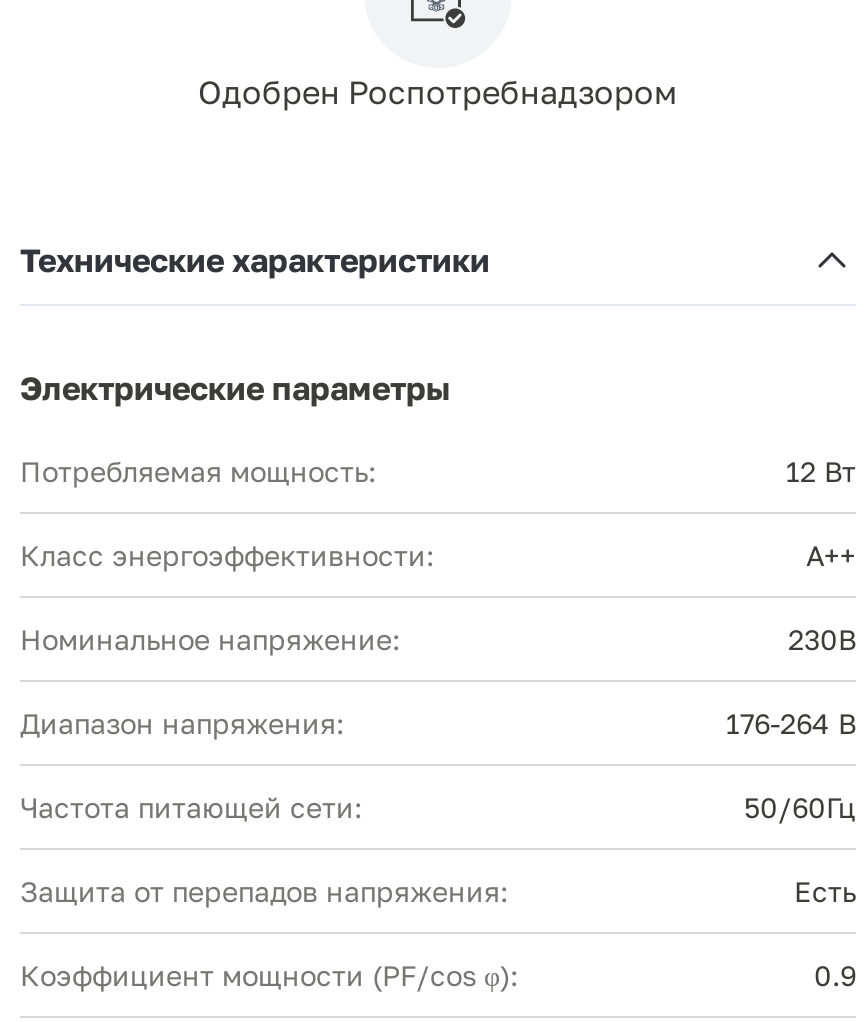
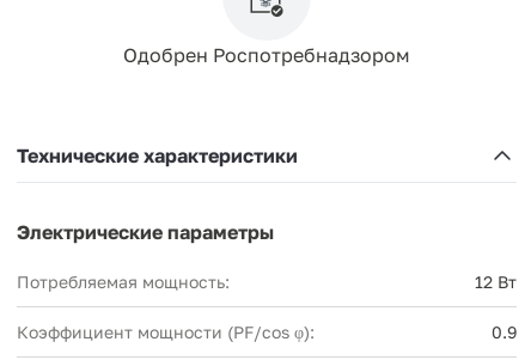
- Класс энергоэффективности:
- А++
- Номинальное напряжение:
- 230В
- Диапазон напряжения:
- 176-264 В
- Частота питающей сети:
- 50/60Гц
- Защита от перепадов напряжения:
- Есть
